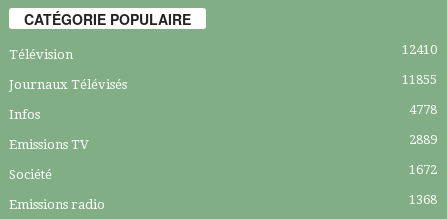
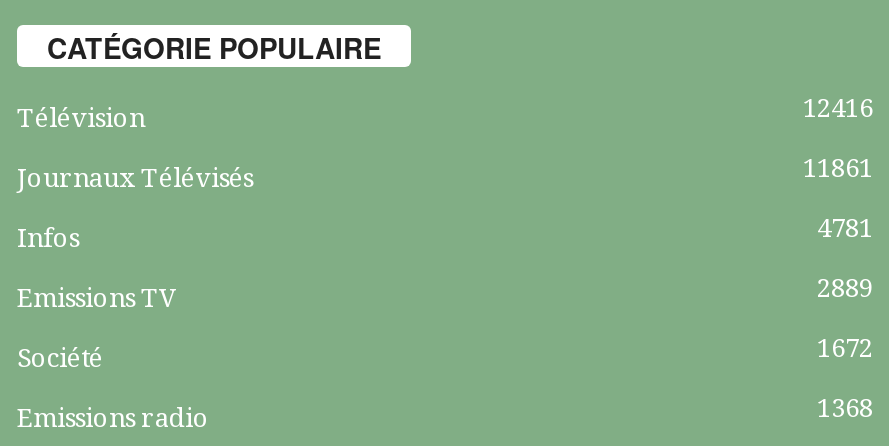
- 12410
+ 12416

- 11855
+ 11861

- 4778
+ 4781
